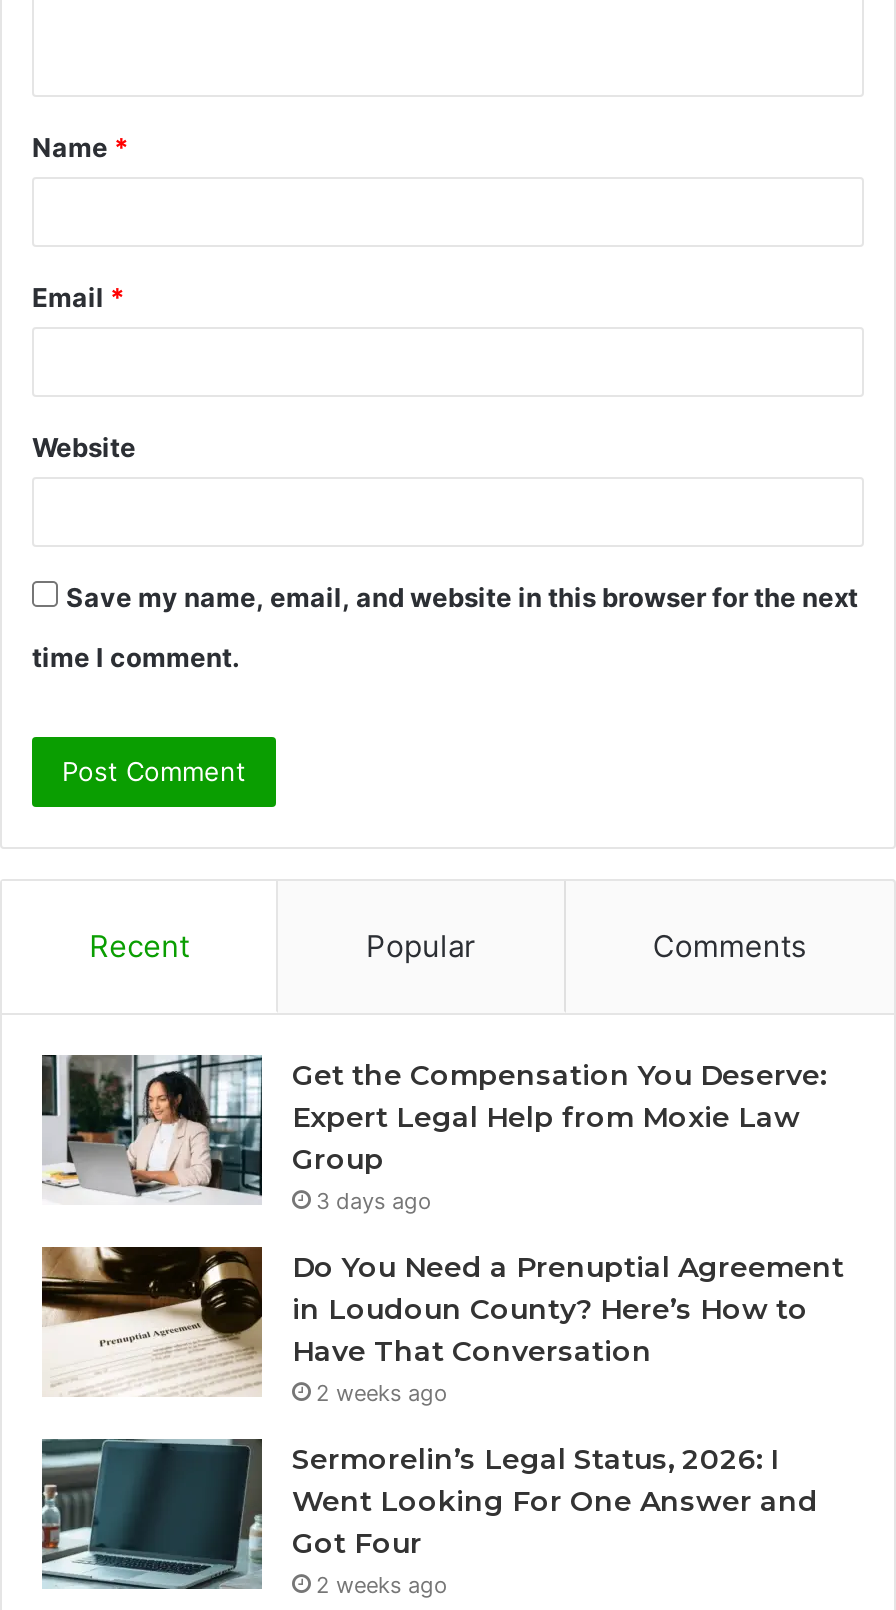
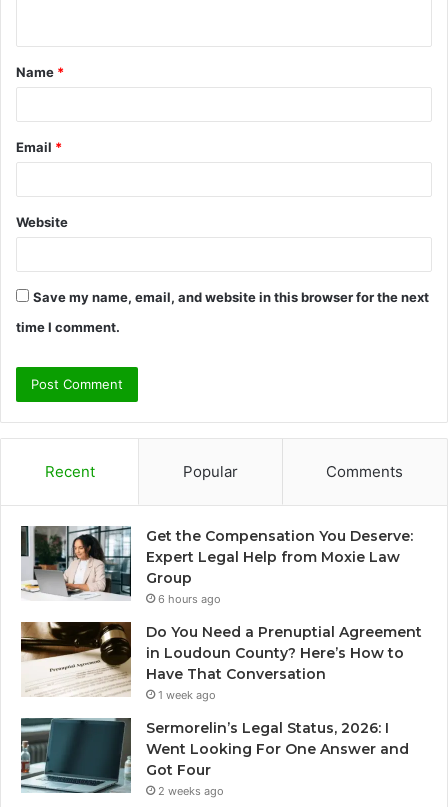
- 3 days ago
+ 6 hours ago

- 2 weeks ago
+ 1 week ago
